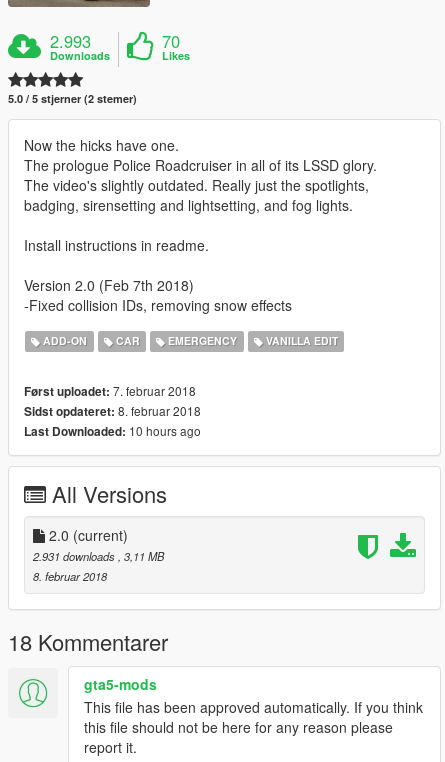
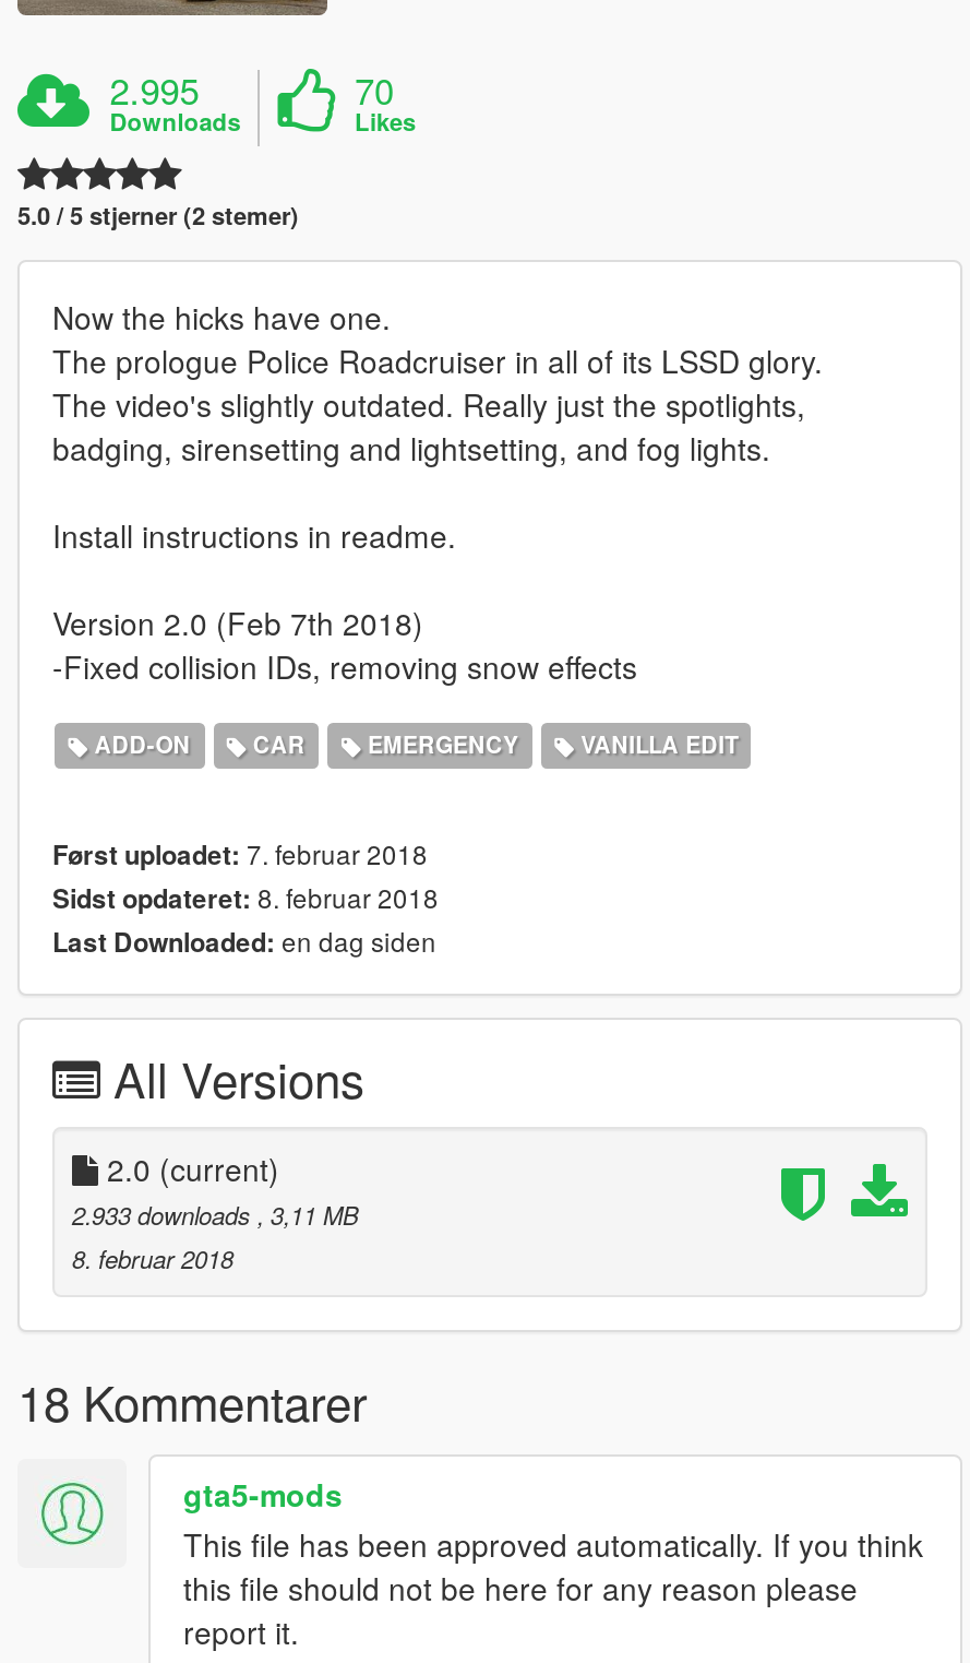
- 2.993
+ 2.995

- Last Downloaded: 10 hours ago
+ Last Downloaded: en dag siden

- 2.931 downloads, 3,11 MB
+ 2.933 downloads, 3,11 MB
